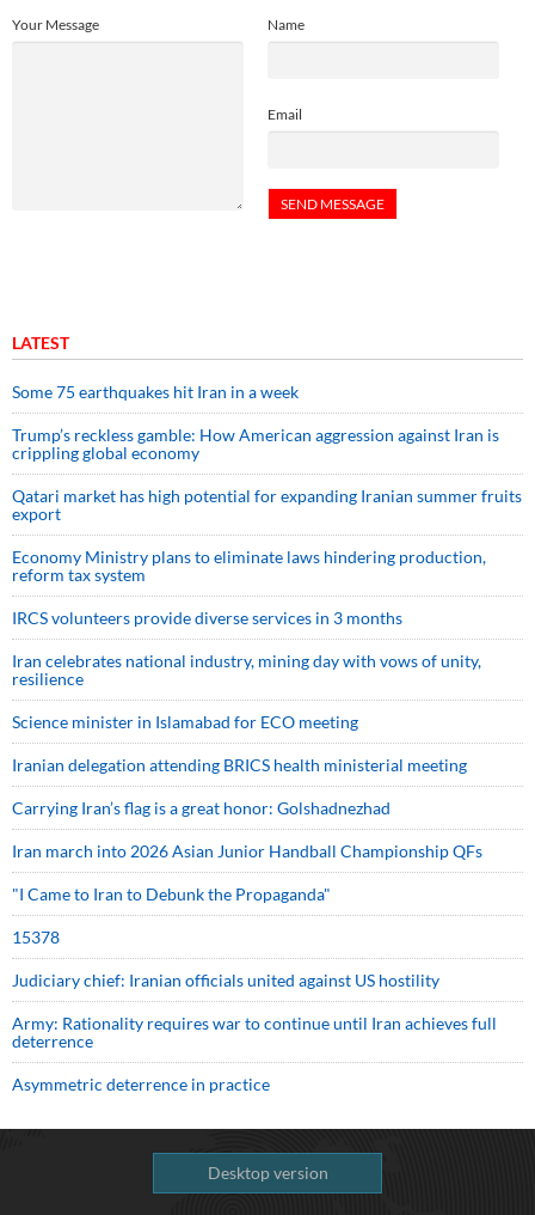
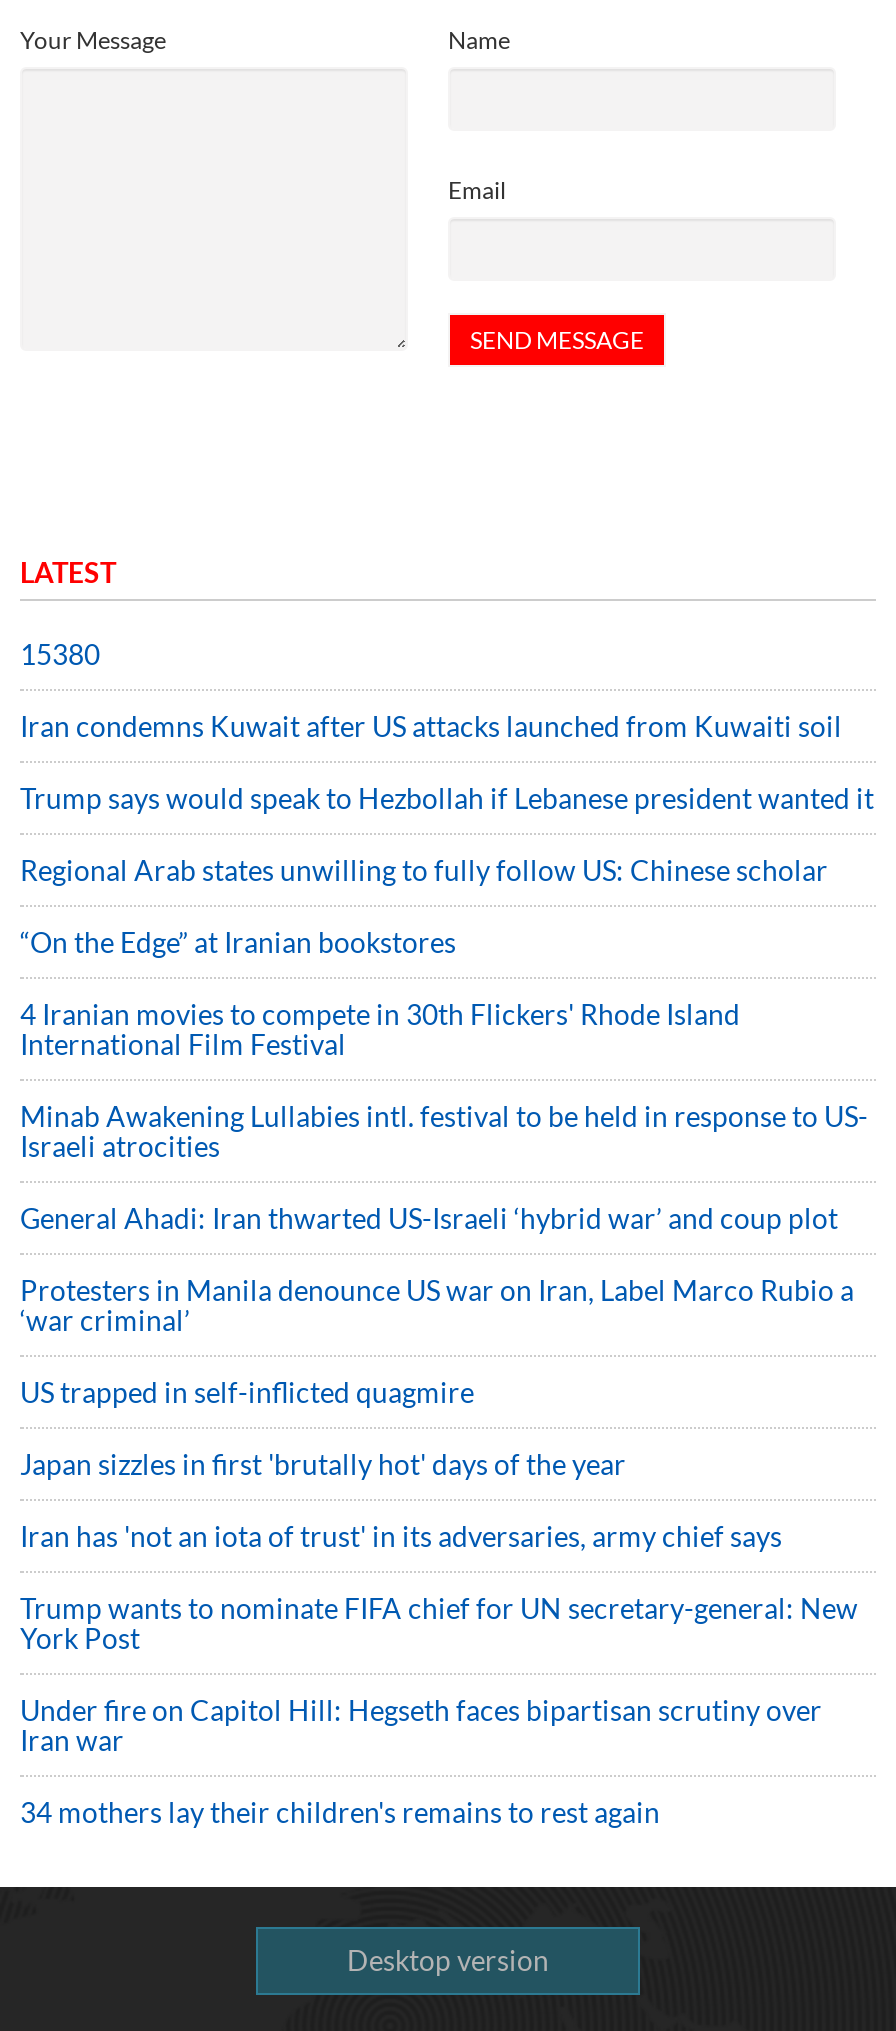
- Some 75 earthquakes hit Iran in a week
+ 15380

- Trump’s reckless gamble: How American aggression against Iran is
- crippling global economy
+ Iran condemns Kuwait after US attacks launched from Kuwaiti soil

- Qatari market has high potential for expanding Iranian summer fruits
- export
+ Trump says would speak to Hezbollah if Lebanese president wanted it

- Economy Ministry plans to eliminate laws hindering production,
- reform tax system
+ Regional Arab states unwilling to fully follow US: Chinese scholar

- IRCS volunteers provide diverse services in 3 months
+ “On the Edge” at Iranian bookstores

- Iran celebrates national industry, mining day with vows of unity,
- resilience
+ 4 Iranian movies to compete in 30th Flickers' Rhode Island
+ International Film Festival

- Science minister in Islamabad for ECO meeting
+ Minab Awakening Lullabies intl. festival to be held in response to US-
+ Israeli atrocities

- Iranian delegation attending BRICS health ministerial meeting
+ General Ahadi: Iran thwarted US-Israeli ‘hybrid war’ and coup plot

- Carrying Iran’s flag is a great honor: Golshadnezhad
+ Protesters in Manila denounce US war on Iran, Label Marco Rubio a
+ ‘war criminal’

- Iran march into 2026 Asian Junior Handball Championship QFs
+ US trapped in self-inflicted quagmire

- "I Came to Iran to Debunk the Propaganda"
+ Japan sizzles in first 'brutally hot' days of the year

- 15378
+ Iran has 'not an iota of trust' in its adversaries, army chief says

- Judiciary chief: Iranian officials united against US hostility
+ Trump wants to nominate FIFA chief for UN secretary-general: New
+ York Post

- Army: Rationality requires war to continue until Iran achieves full
- deterrence
+ Under fire on Capitol Hill: Hegseth faces bipartisan scrutiny over
+ Iran war

- Asymmetric deterrence in practice
+ 34 mothers lay their children's remains to rest again
